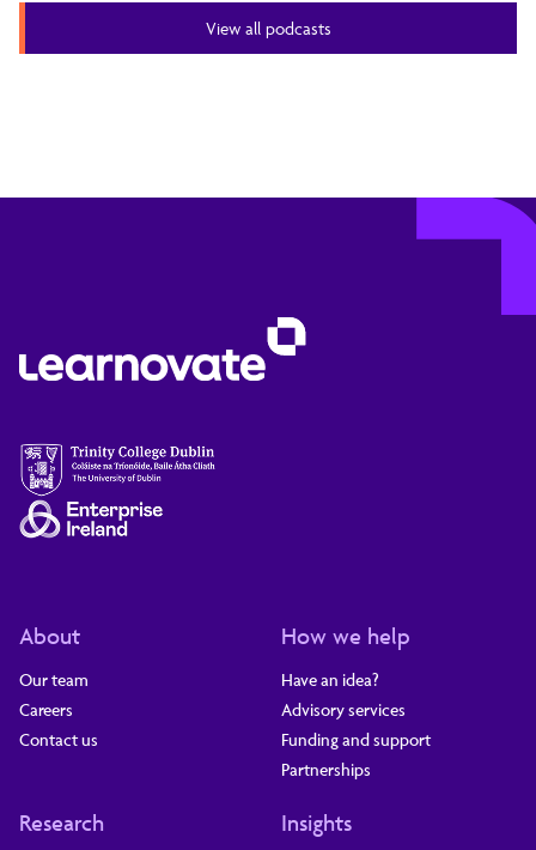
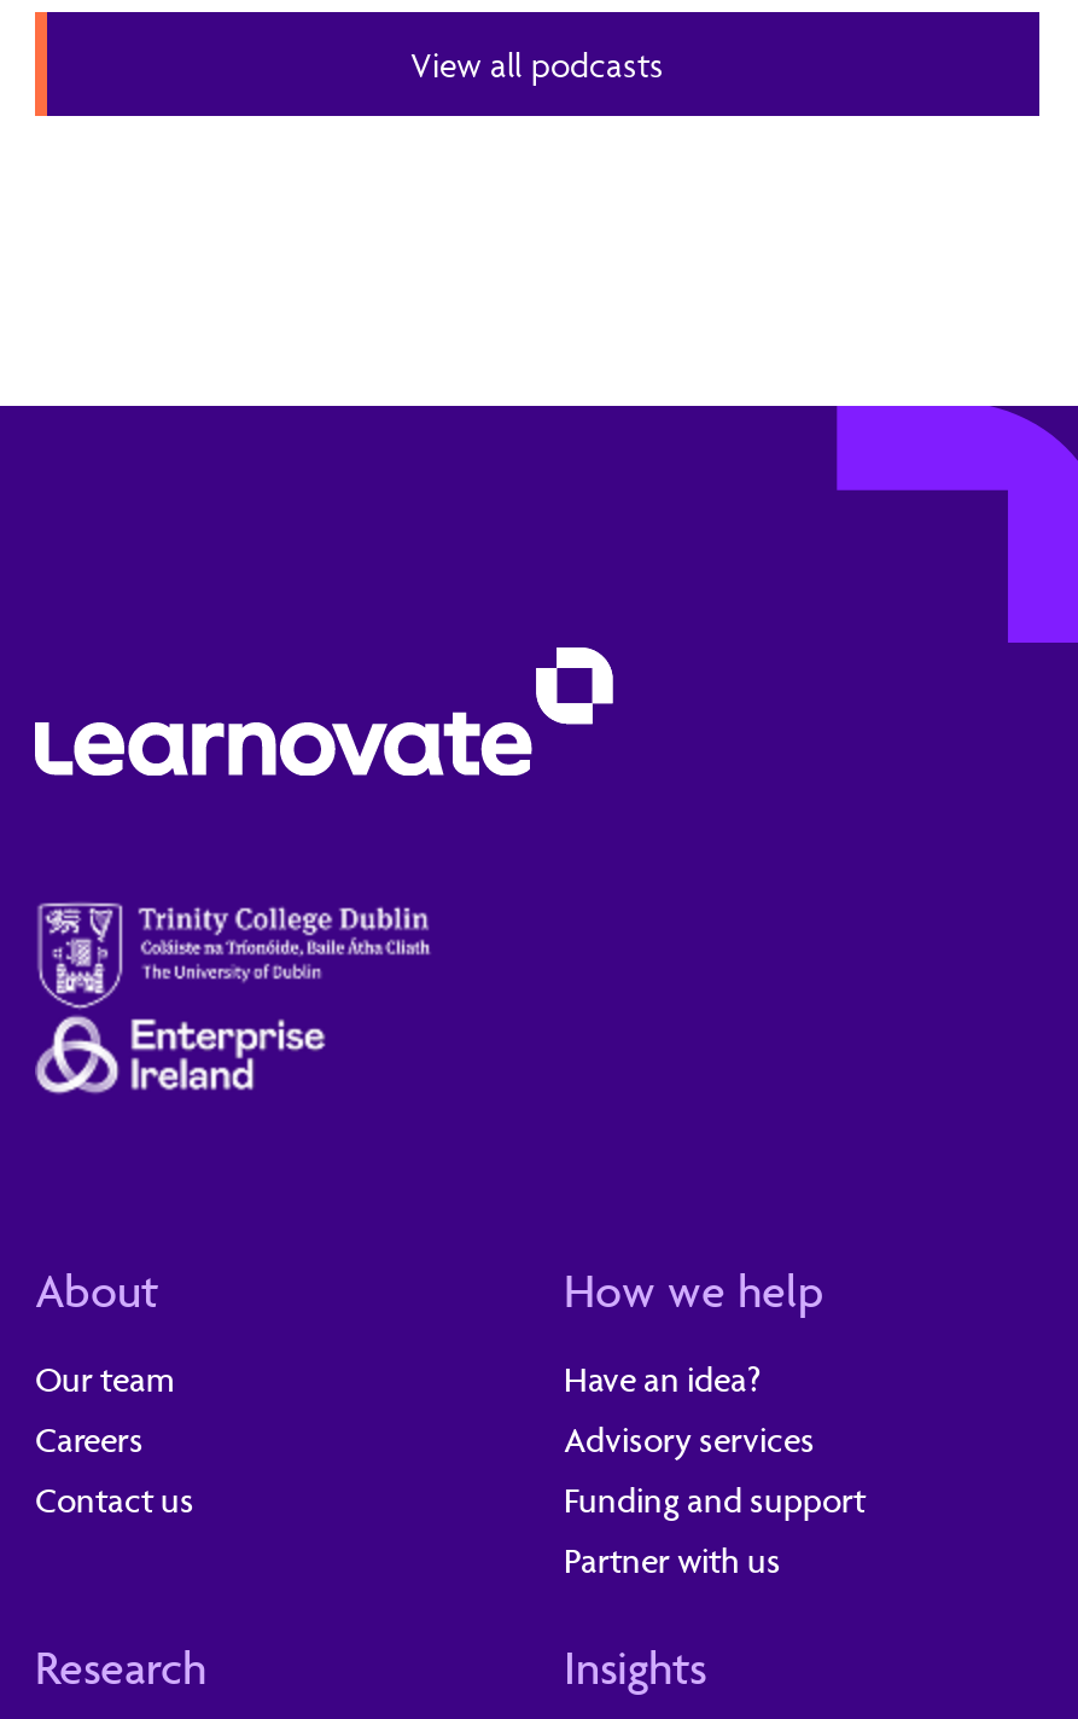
- Partnerships
+ Partner with us
